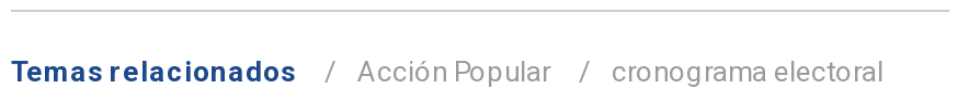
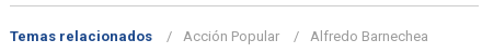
- cronograma electoral
+ Alfredo Barnechea
